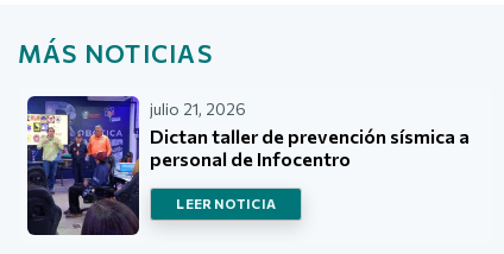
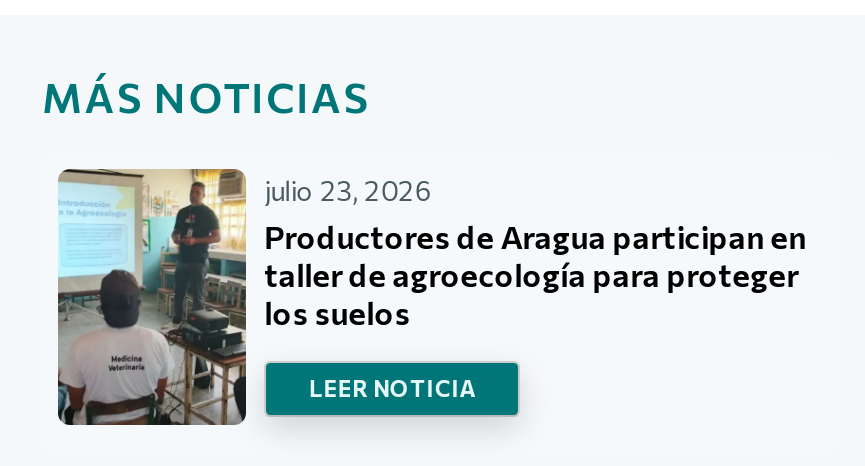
- [image]
- julio 21, 2026
- Dictan taller de prevención sísmica a
- personal de Infocentro
+ [image]
+ julio 23, 2026
+ Productores de Aragua participan en
+ taller de agroecología para proteger
+ los suelos
